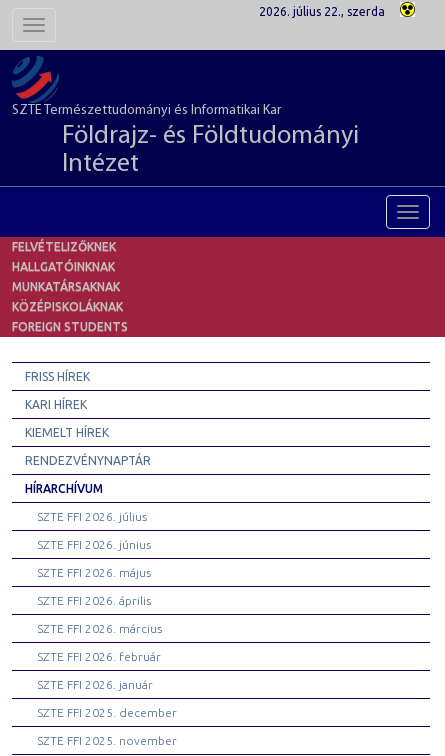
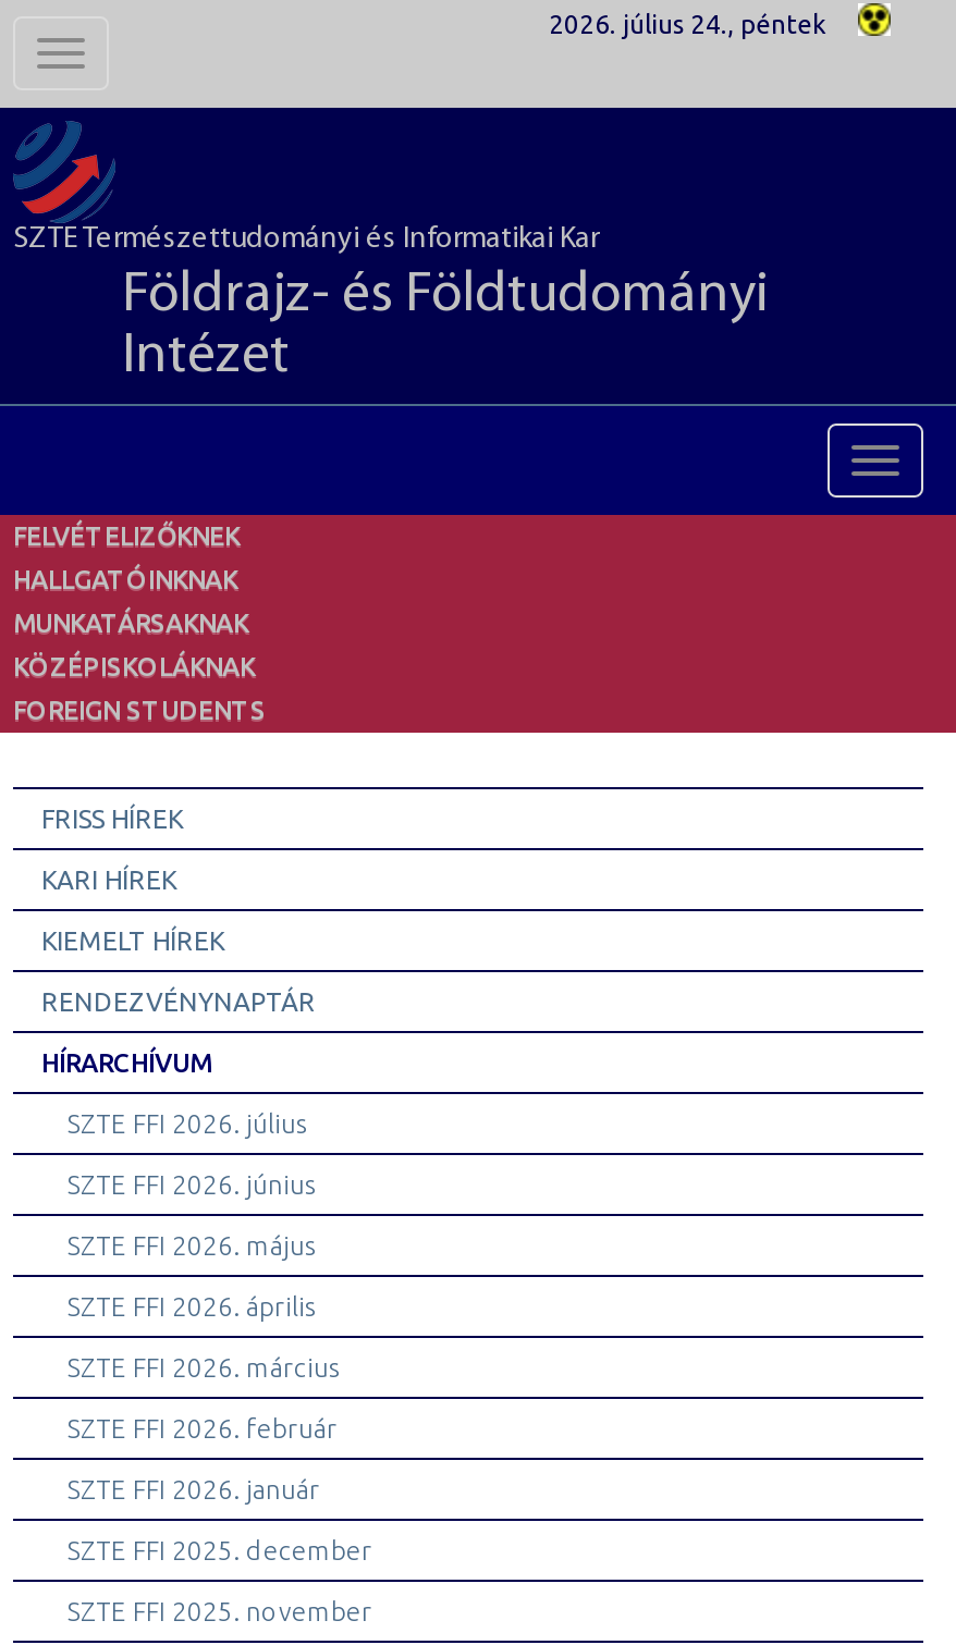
- 2026. július 22., szerda
+ 2026. július 24., péntek
